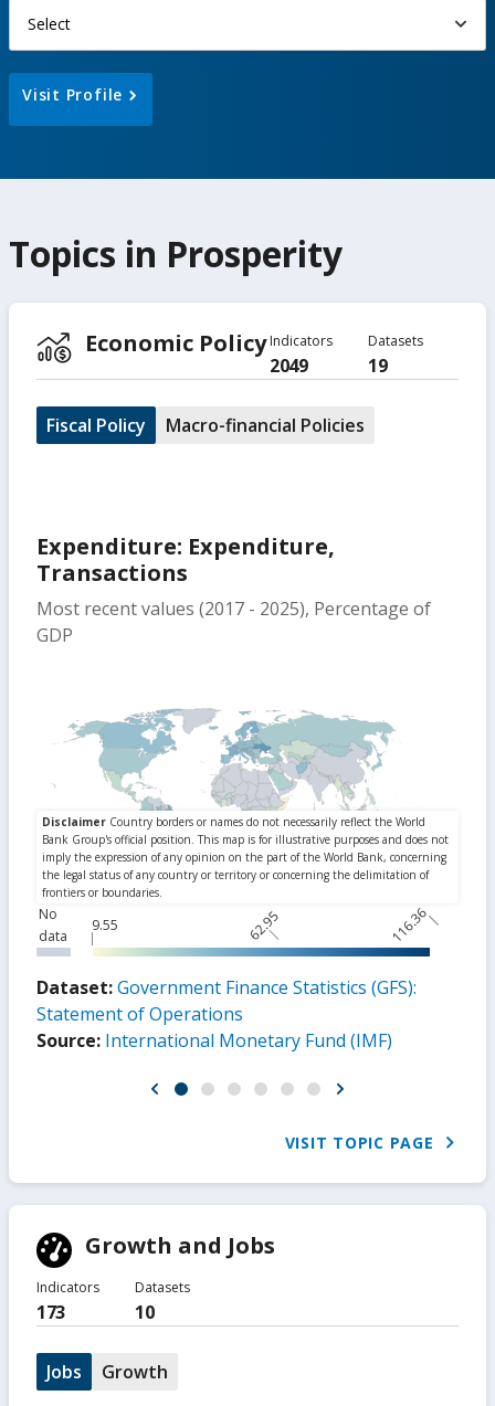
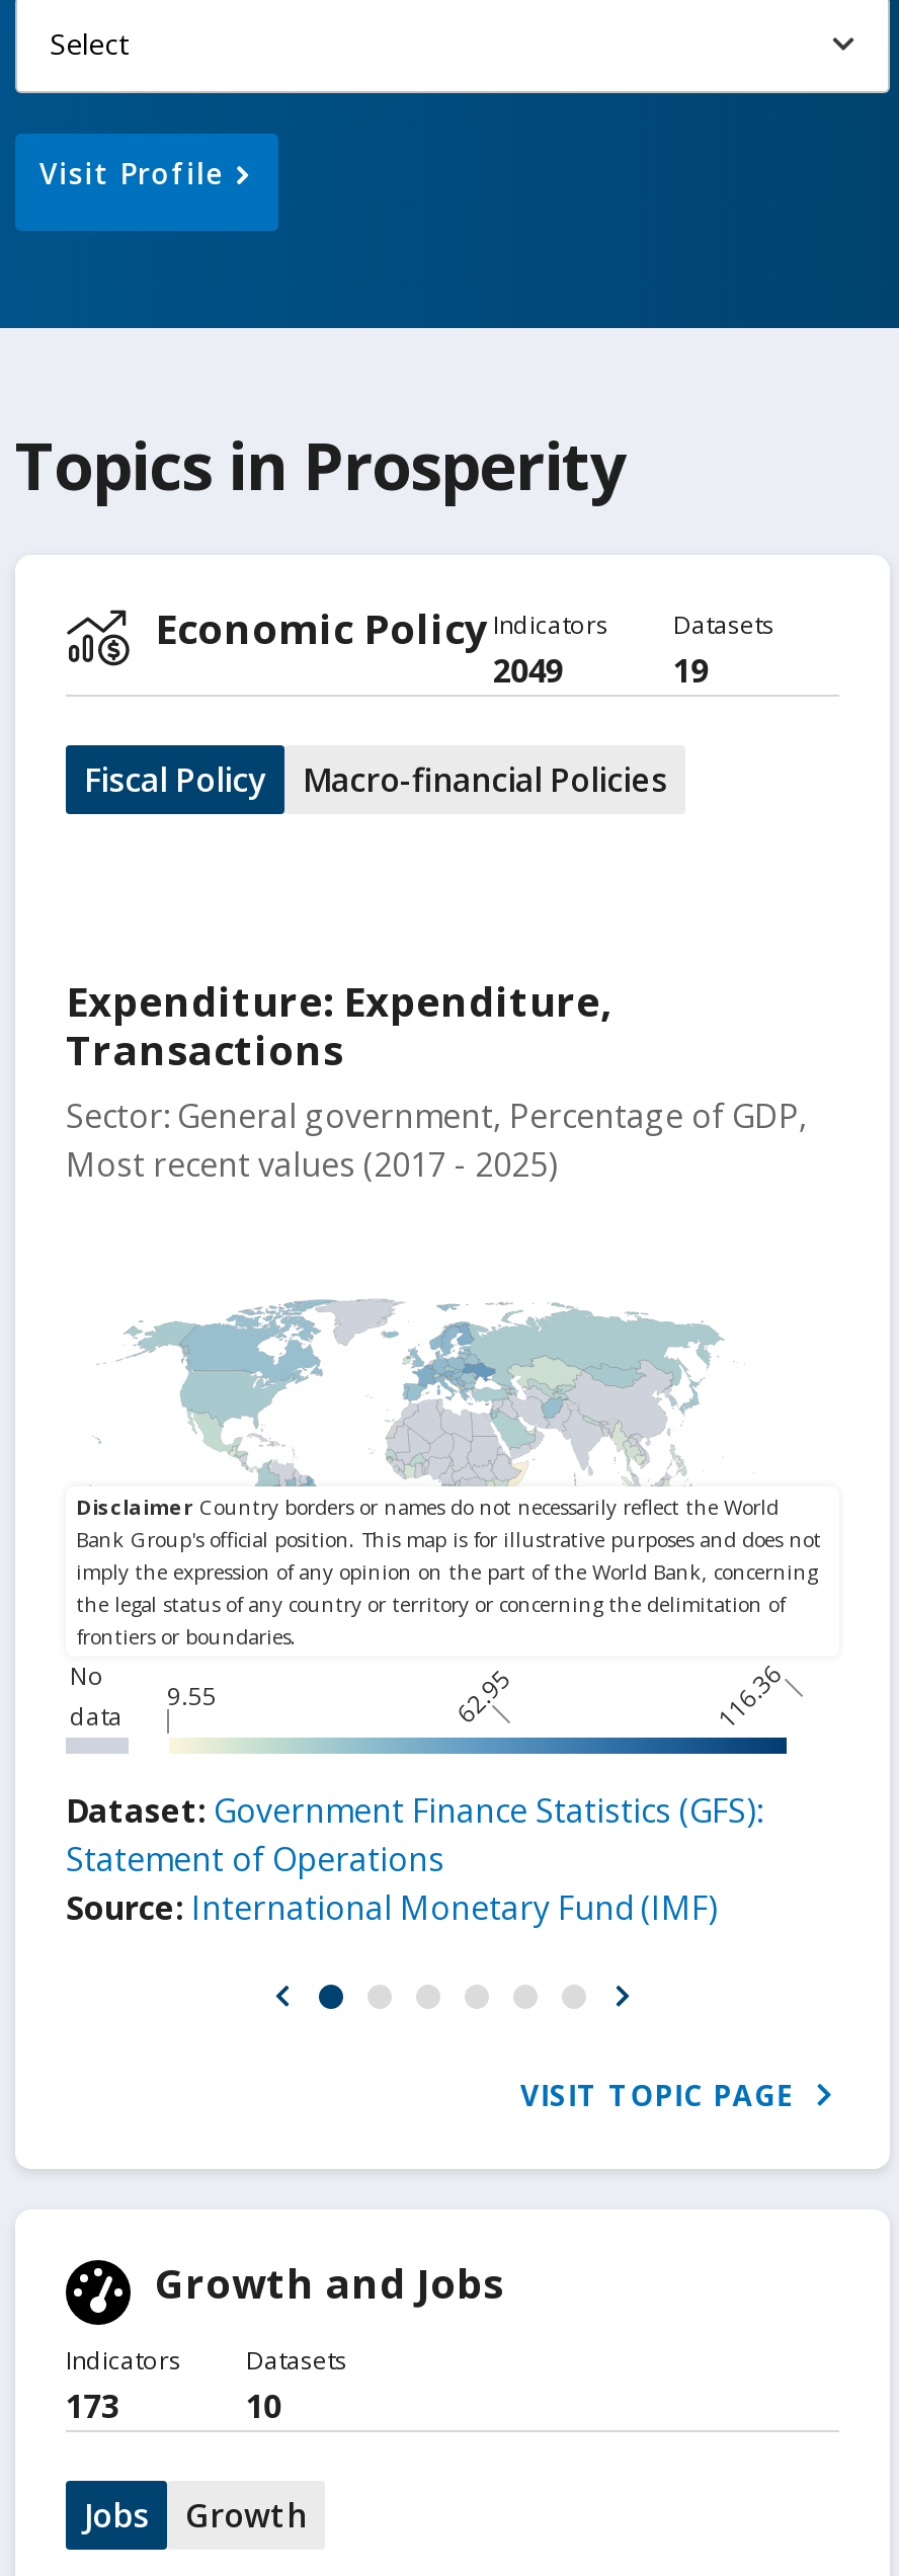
- Most recent values (2017 - 2025), Percentage of
- GDP
+ Sector: General government, Percentage of GDP,
+ Most recent values (2017 - 2025)
